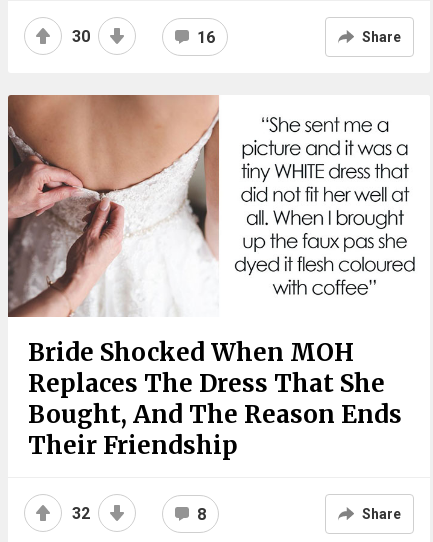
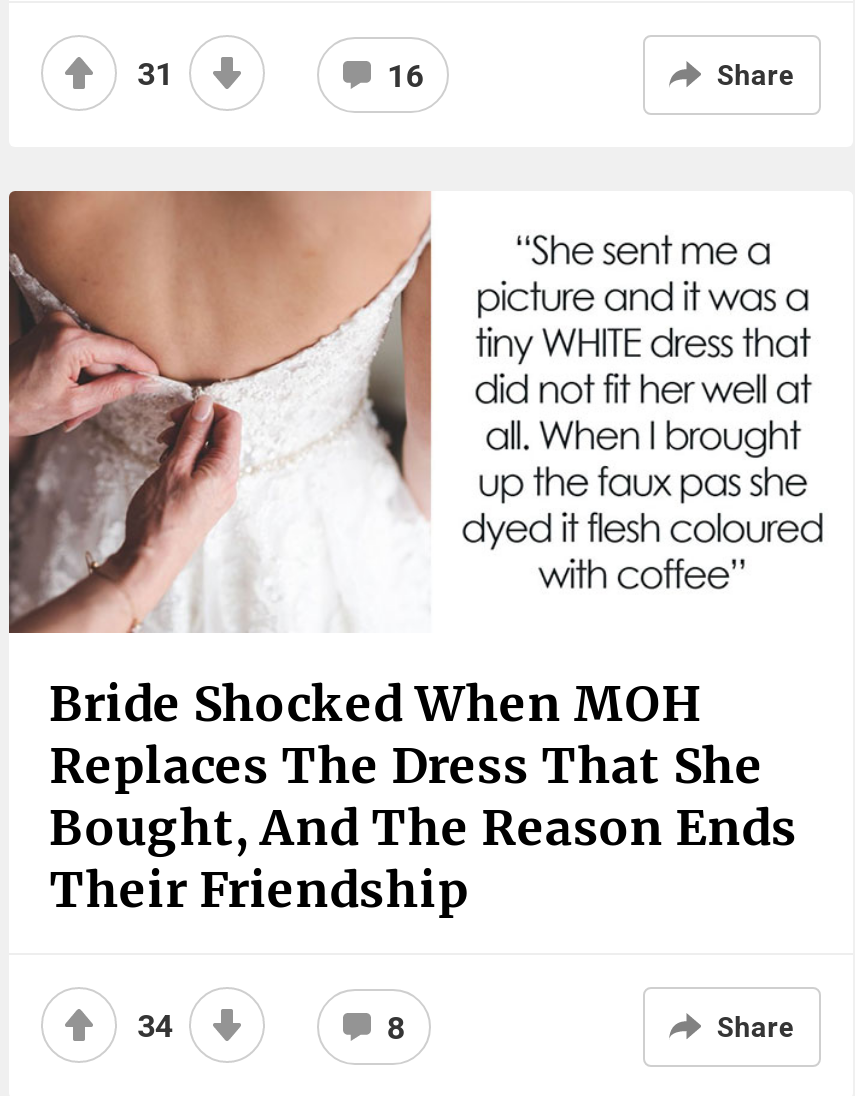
- 30
+ 31

- 32
+ 34
